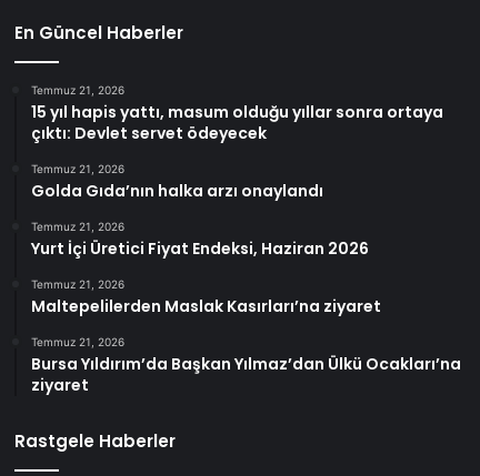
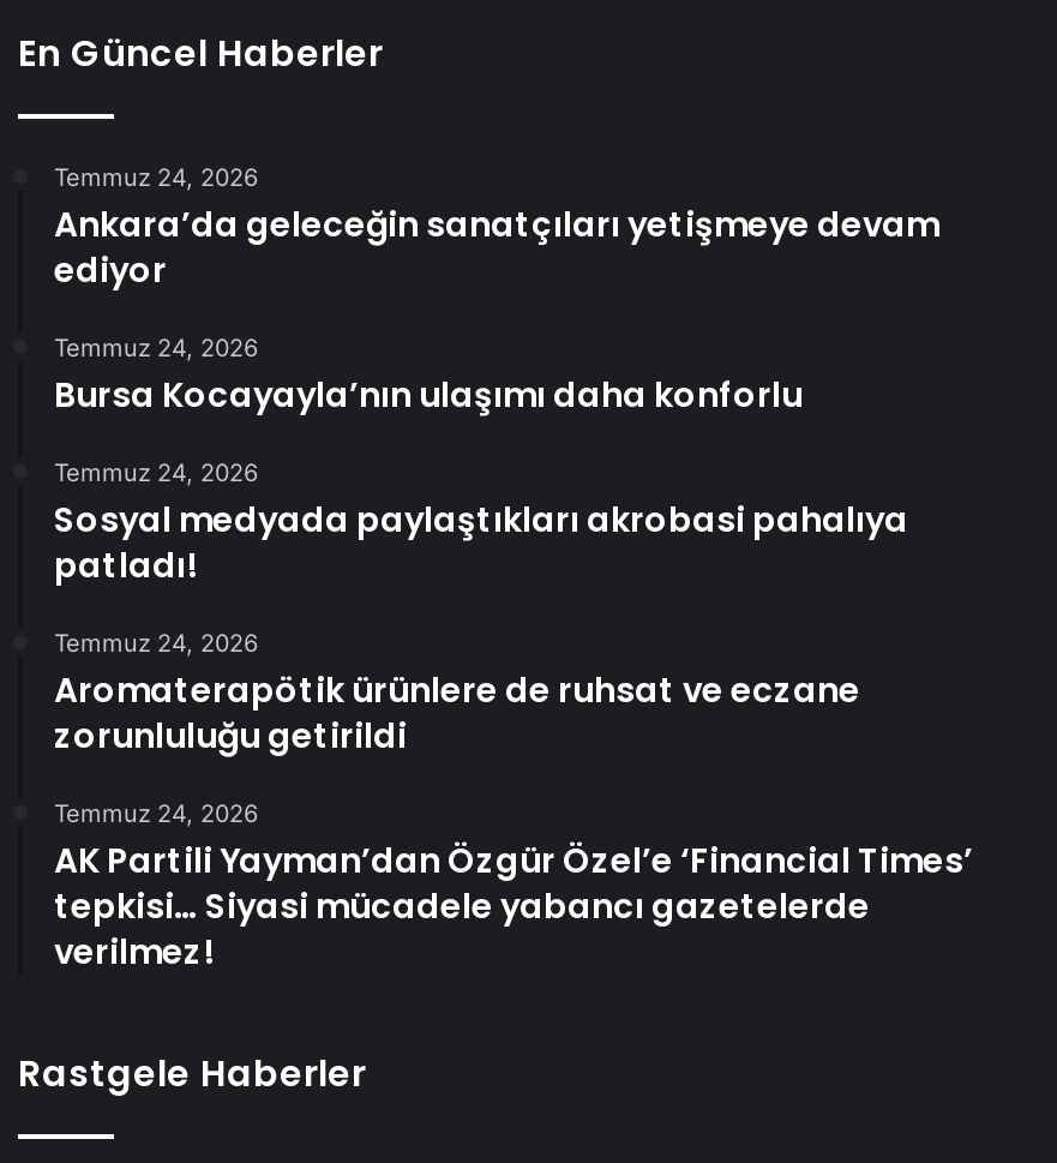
- Temmuz 21, 2026
- 15 yıl hapis yattı, masum olduğu yıllar sonra ortaya
- çıktı: Devlet servet ödeyecek
+ Temmuz 24, 2026
+ Ankara’da geleceğin sanatçıları yetişmeye devam
+ ediyor

- Temmuz 21, 2026
- Golda Gıda’nın halka arzı onaylandı
+ Temmuz 24, 2026
+ Bursa Kocayayla’nın ulaşımı daha konforlu

- Temmuz 21, 2026
- Yurt İçi Üretici Fiyat Endeksi, Haziran 2026
+ Temmuz 24, 2026
+ Sosyal medyada paylaştıkları akrobasi pahalıya
+ patladı!

- Temmuz 21, 2026
- Maltepelilerden Maslak Kasırları’na ziyaret
+ Temmuz 24, 2026
+ Aromaterapötik ürünlere de ruhsat ve eczane
+ zorunluluğu getirildi

- Temmuz 21, 2026
- Bursa Yıldırım’da Başkan Yılmaz’dan Ülkü Ocakları’na
- ziyaret
+ Temmuz 24, 2026
+ AK Partili Yayman’dan Özgür Özel’e ‘Financial Times’
+ tepkisi… Siyasi mücadele yabancı gazetelerde
+ verilmez!
